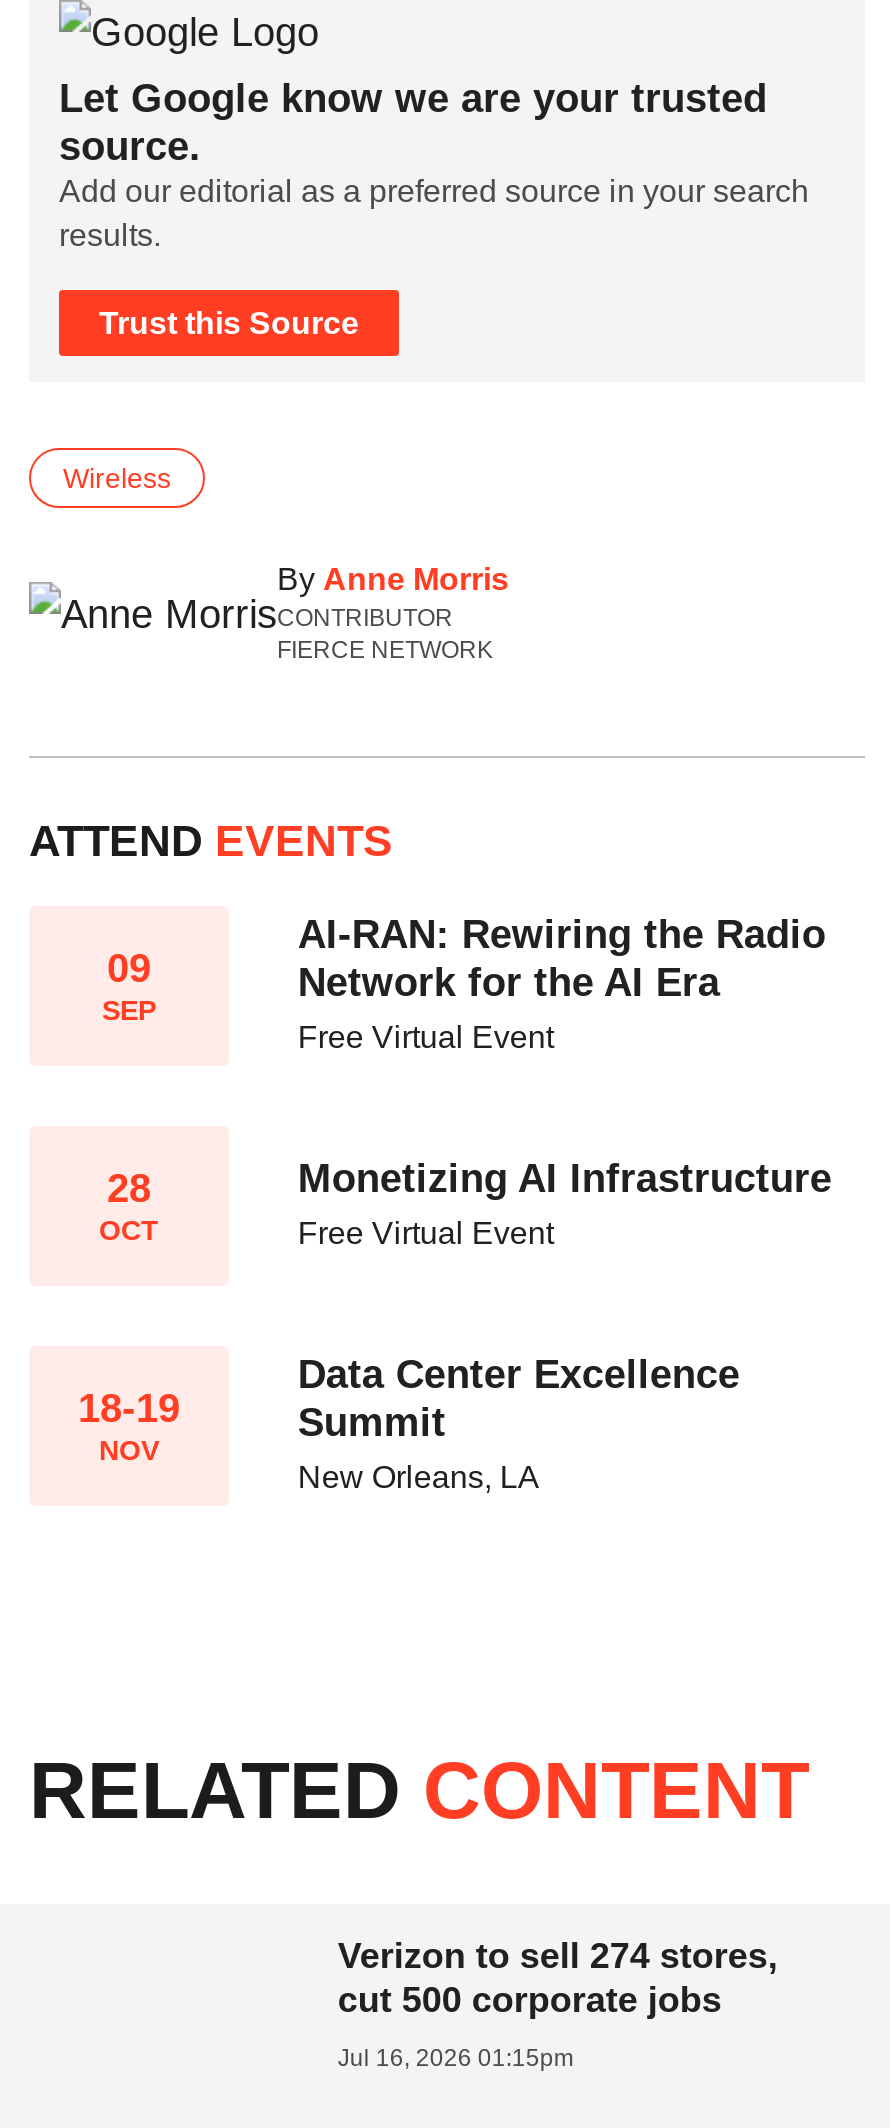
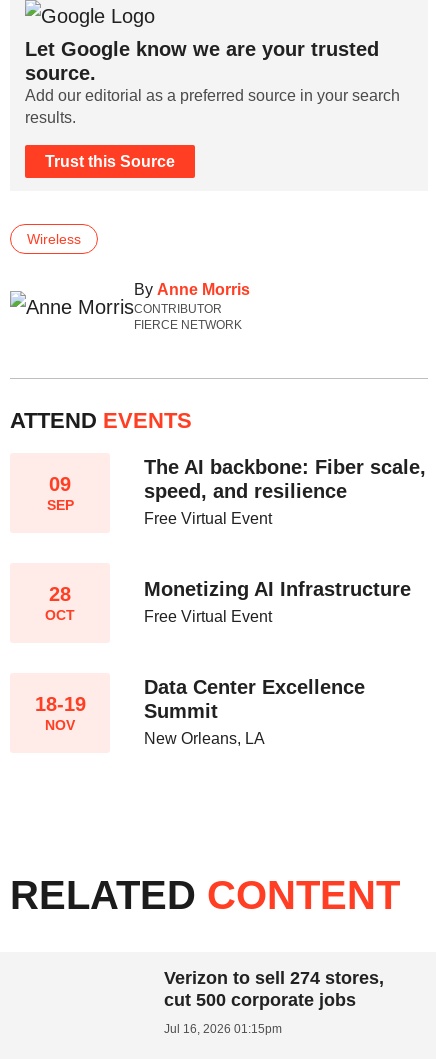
- AI-RAN: Rewiring the Radio
- Network for the AI Era
+ The AI backbone: Fiber scale,
+ speed, and resilience
